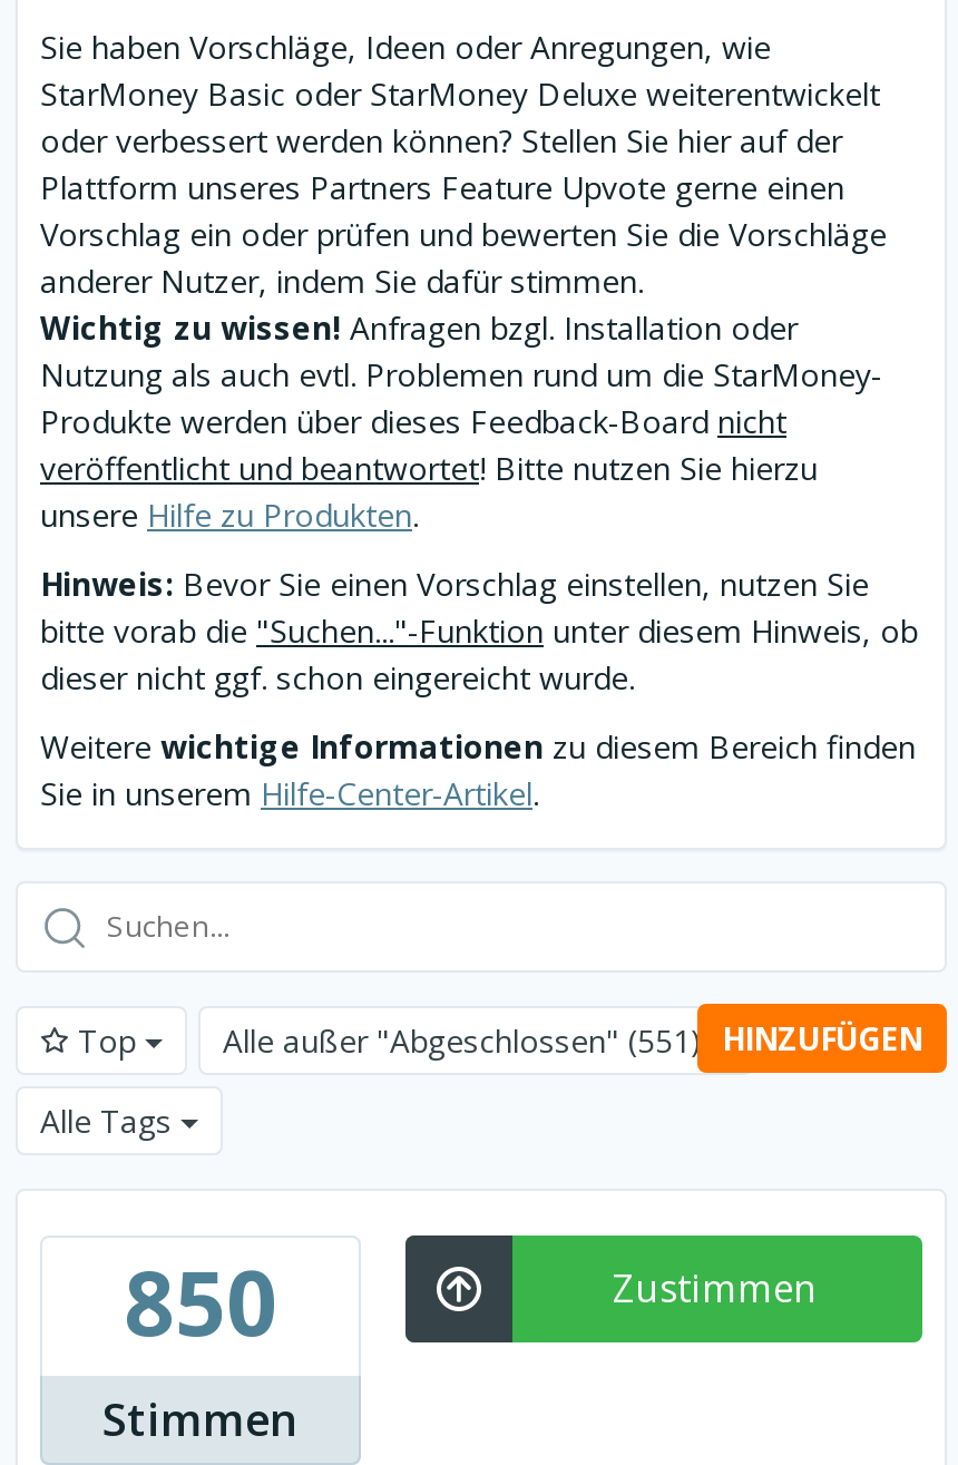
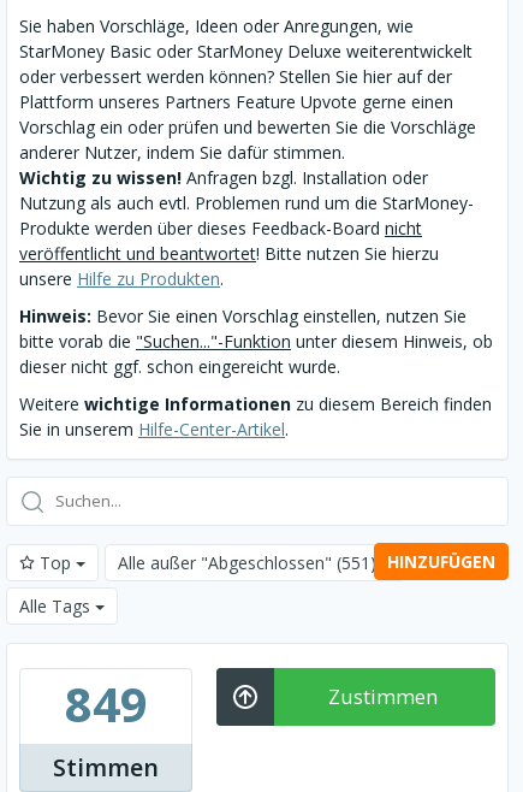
- 850
+ 849
